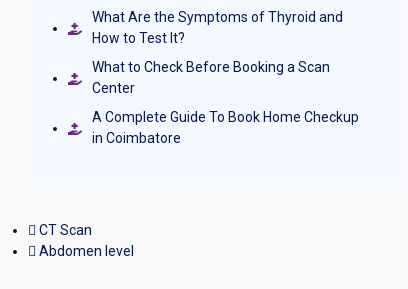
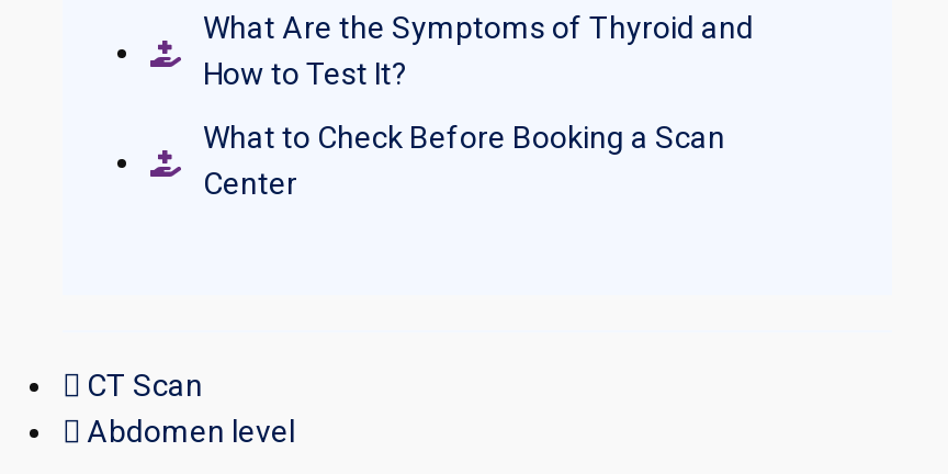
- A Complete Guide To Book Home Checkup
- in Coimbatore
